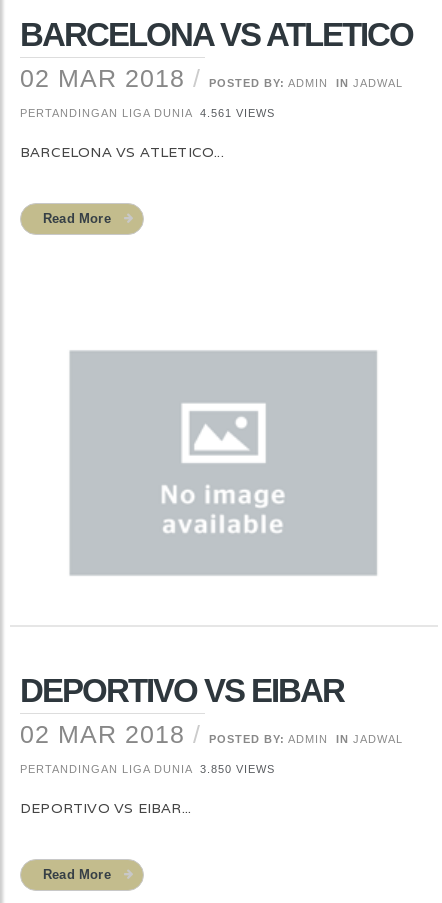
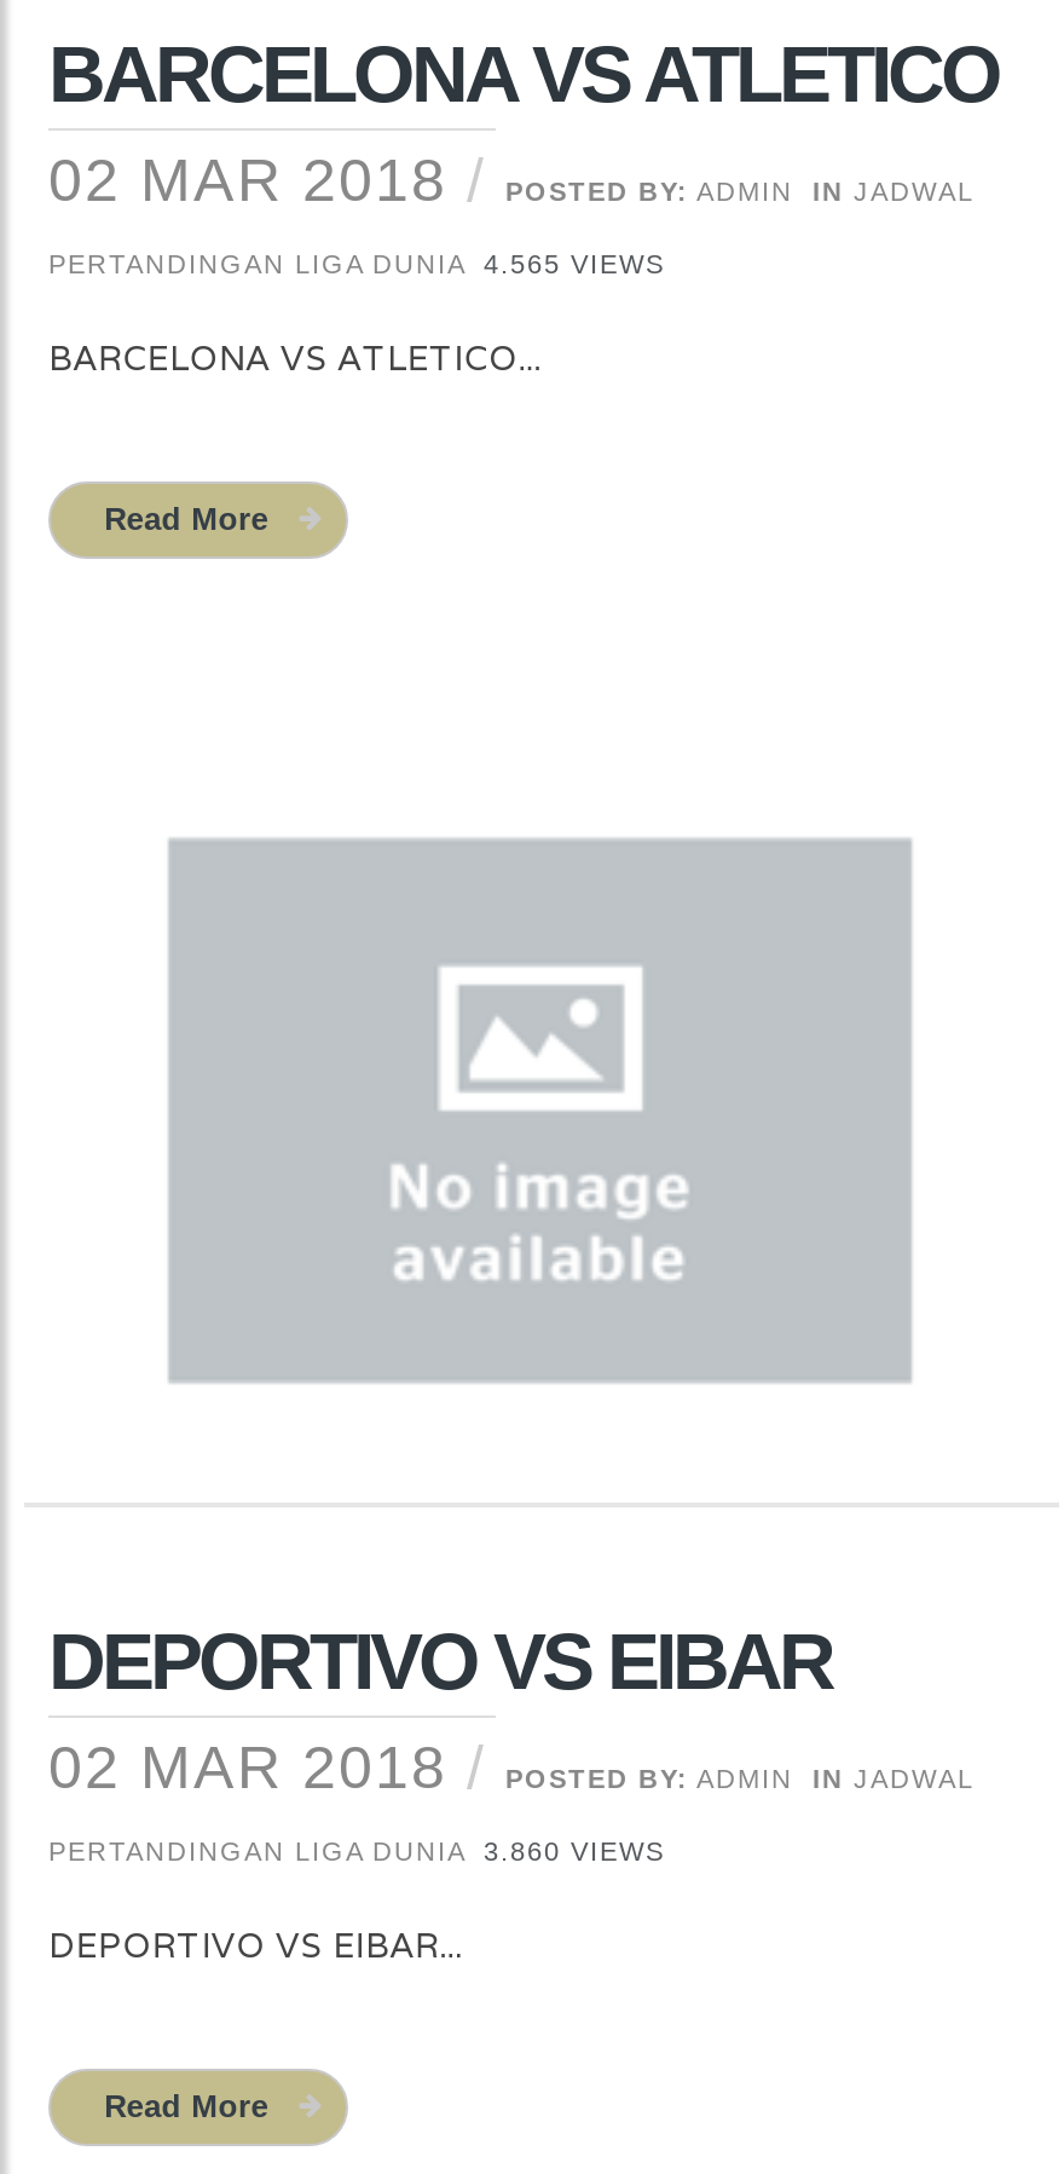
- PERTANDINGAN LIGA DUNIA 4.561 VIEWS
+ PERTANDINGAN LIGA DUNIA 4.565 VIEWS

- PERTANDINGAN LIGA DUNIA 3.850 VIEWS
+ PERTANDINGAN LIGA DUNIA 3.860 VIEWS
